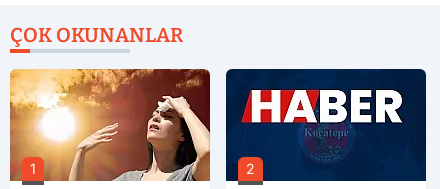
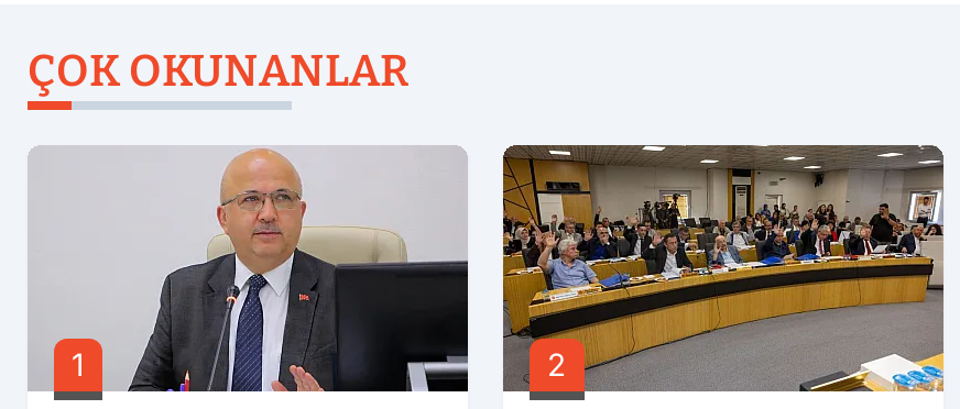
- [image]
+ [image]

- [image]
+ [image]
